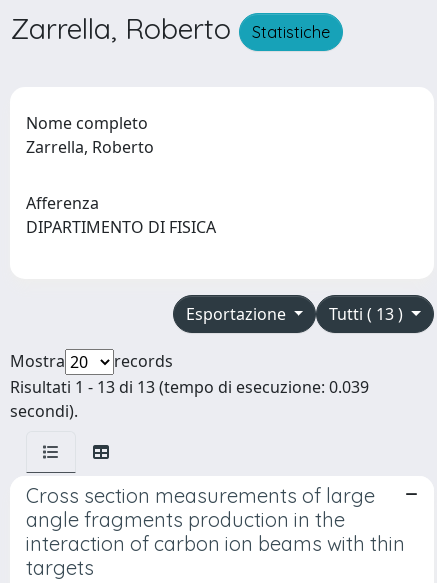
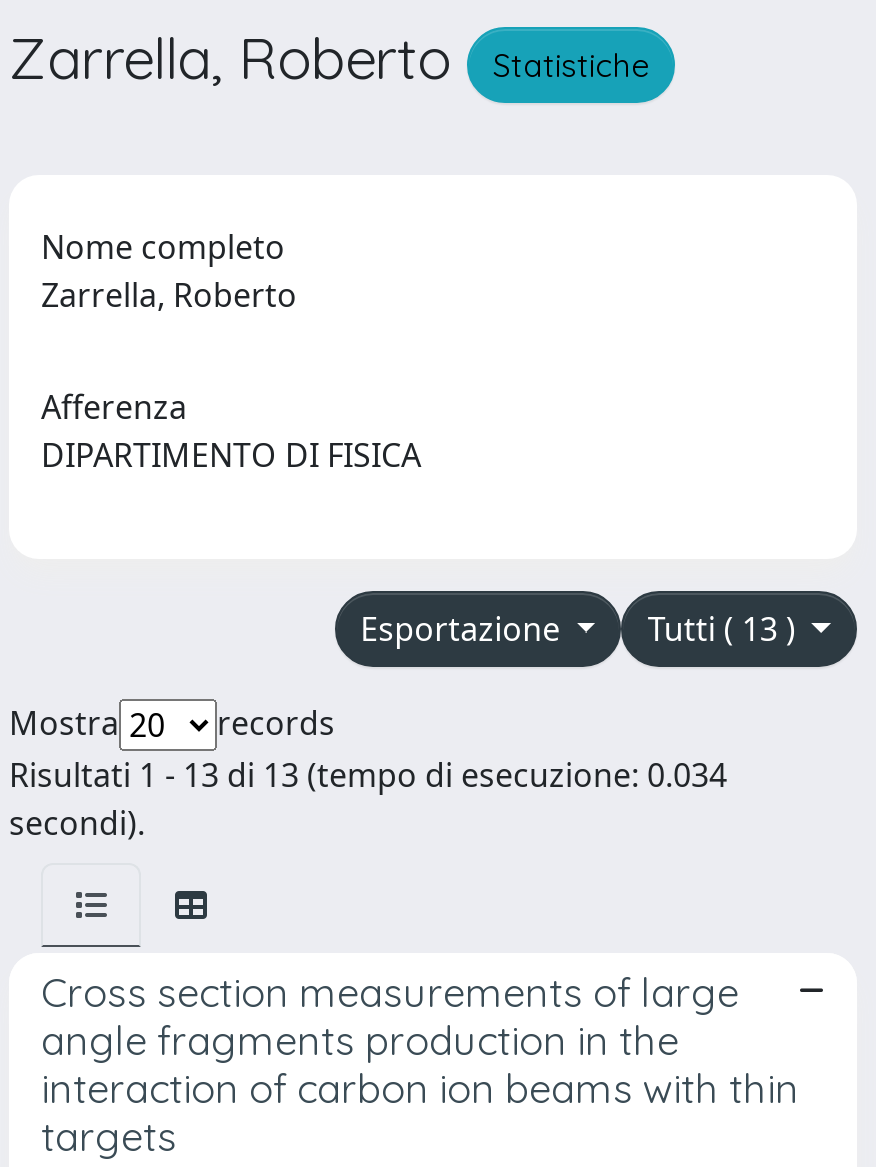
- Risultati 1 - 13 di 13 (tempo di esecuzione: 0.039
+ Risultati 1 - 13 di 13 (tempo di esecuzione: 0.034
